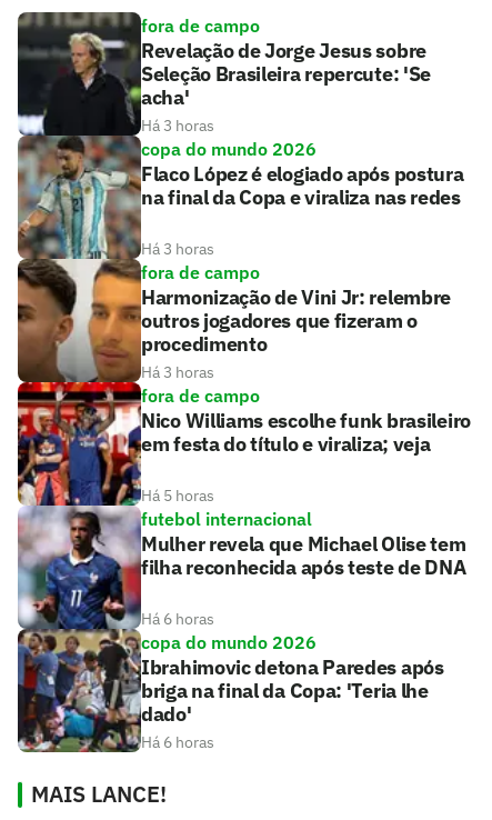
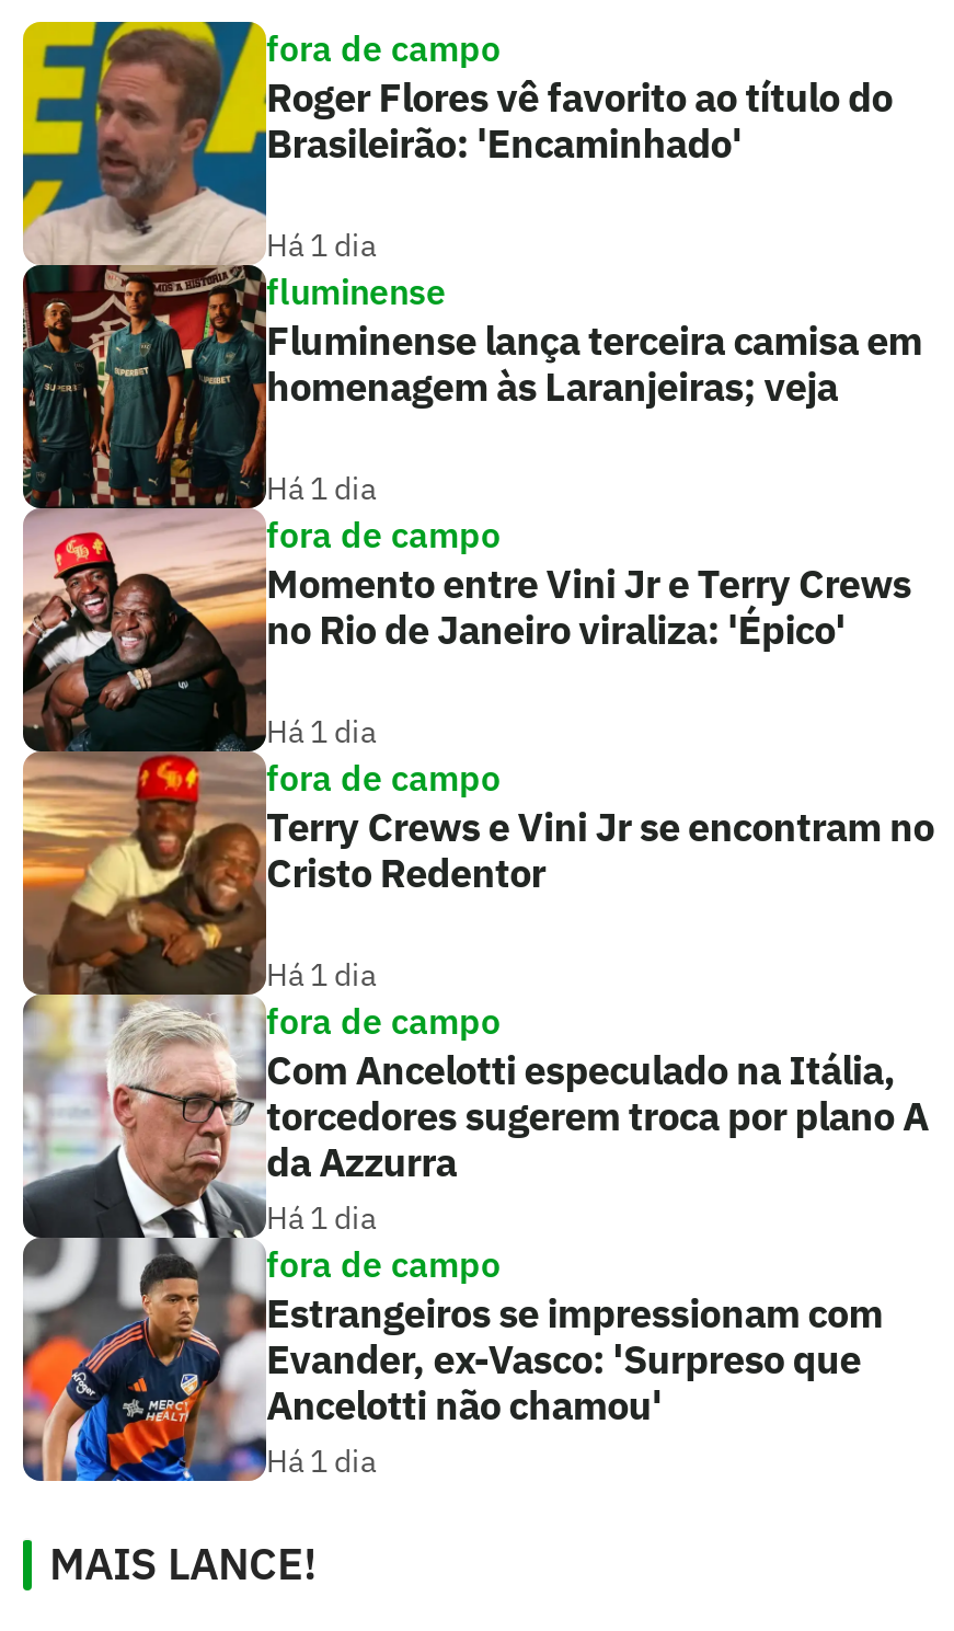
- [image]
- Revelação de Jorge Jesus sobre
- Seleção Brasileira repercute: 'Se
- acha'
- Há 3 horas
- copa do mundo 2026
- Flaco López é elogiado após postura
- na final da Copa e viraliza nas redes
- Há 3 horas
+ [image]
+ Roger Flores vê favorito ao título do
+ Brasileirão: 'Encaminhado'
+ Há 1 dia
+ fluminense
+ Fluminense lança terceira camisa em
+ homenagem às Laranjeiras; veja
+ Há 1 dia

- Harmonização de Vini Jr: relembre
- outros jogadores que fizeram o
- procedimento
- Há 3 horas
+ Momento entre Vini Jr e Terry Crews
+ no Rio de Janeiro viraliza: 'Épico'
+ Há 1 dia

- Nico Williams escolhe funk brasileiro
- em festa do título e viraliza; veja
- Há 5 horas
- futebol internacional
- Mulher revela que Michael Olise tem
- filha reconhecida após teste de DNA
- Há 6 horas
- copa do mundo 2026
- Ibrahimovic detona Paredes após
- briga na final da Copa: 'Teria lhe
- dado'
- Há 6 horas
+ Terry Crews e Vini Jr se encontram no
+ Cristo Redentor
+ Há 1 dia
+ fora de campo
+ Com Ancelotti especulado na Itália,
+ torcedores sugerem troca por plano A
+ da Azzurra
+ Há 1 dia
+ fora de campo
+ Estrangeiros se impressionam com
+ Evander, ex-Vasco: 'Surpreso que
+ Ancelotti não chamou'
+ Há 1 dia
